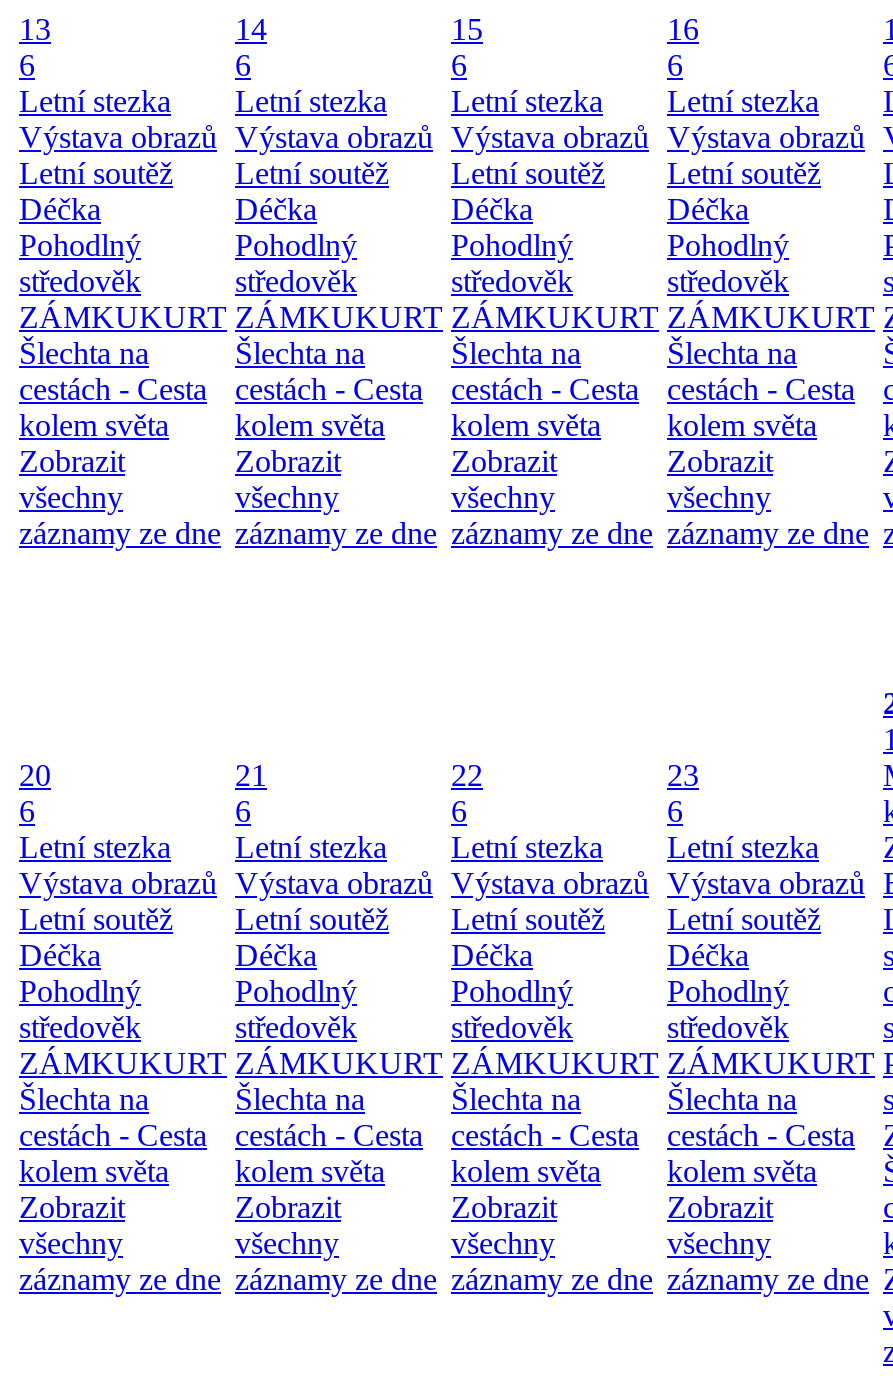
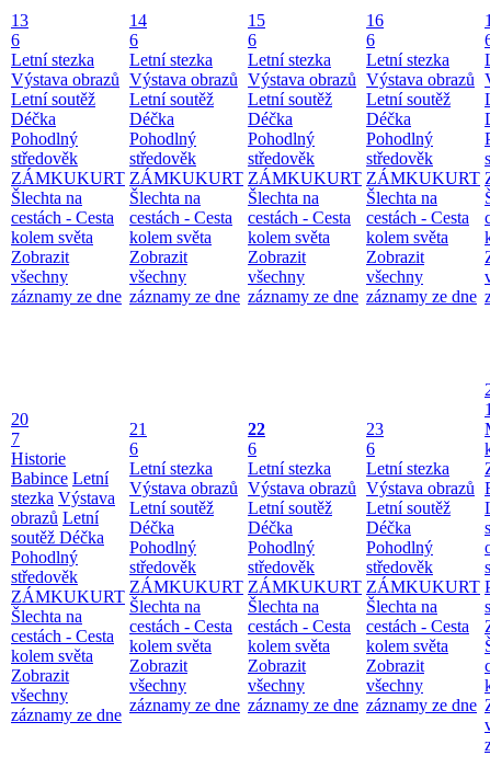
- 6
- Letní stezka
- Výstava obrazů
- Letní soutěž
- Déčka
+ 7
+ Historie
+ Babince Letní
+ stezka Výstava
+ obrazů Letní
+ soutěž Déčka
